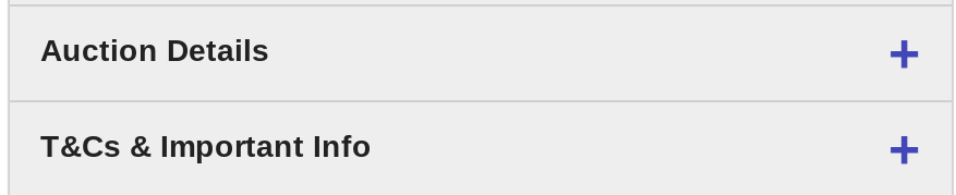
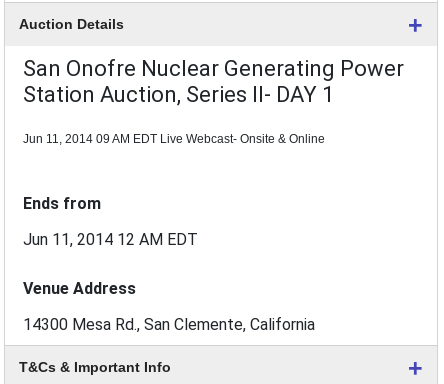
+ San Onofre Nuclear Generating Power
+ Station Auction, Series II- DAY 1
+ Jun 11, 2014 09 AM EDT Live Webcast- Onsite & Online

+ Ends from
+ Jun 11, 2014 12 AM EDT
+ Venue Address
+ 14300 Mesa Rd., San Clemente, California
